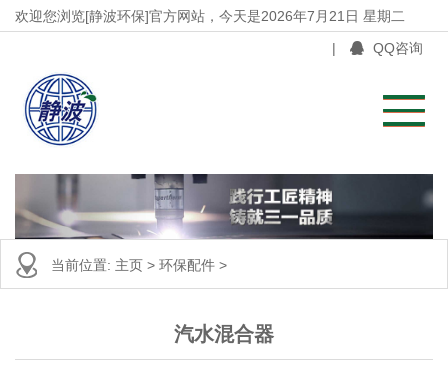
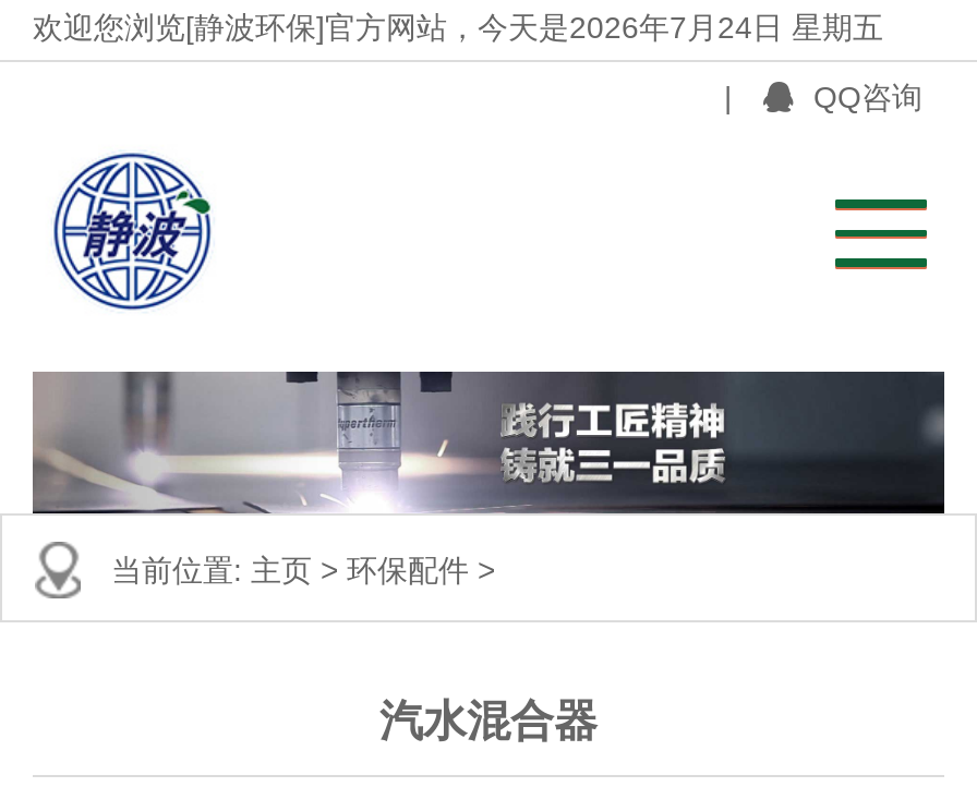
- 欢迎您浏览[静波环保]官方网站，今天是2026年7月21日 星期二
+ 欢迎您浏览[静波环保]官方网站，今天是2026年7月24日 星期五
